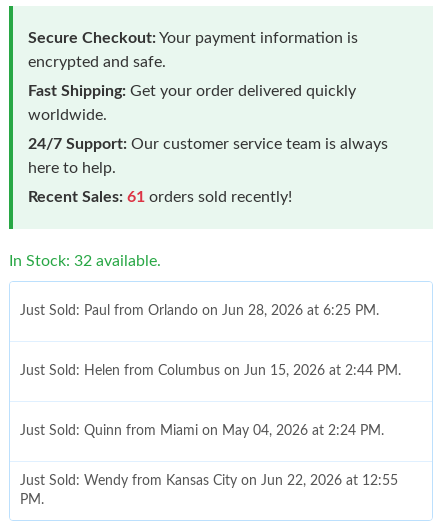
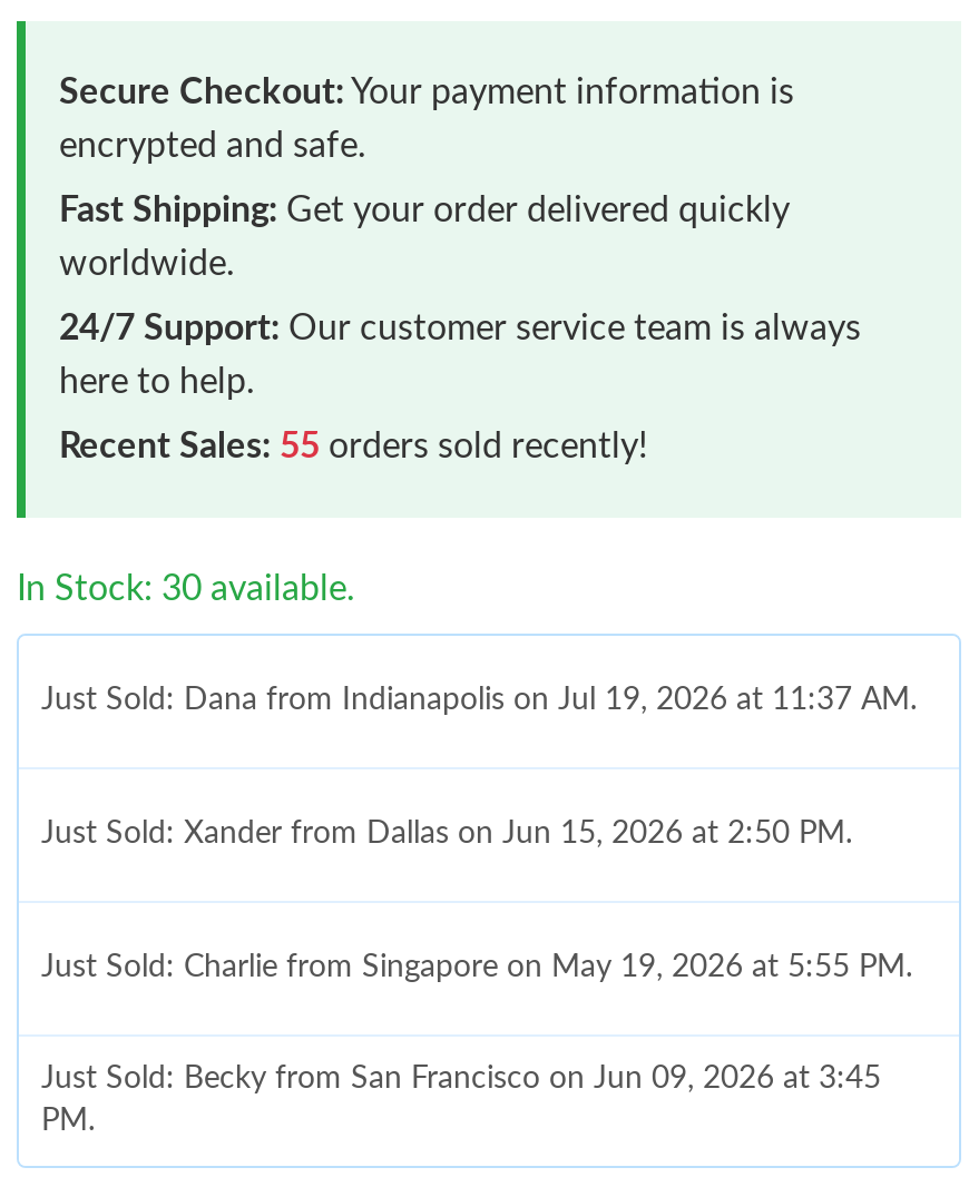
- Recent Sales: 61 orders sold recently!
+ Recent Sales: 55 orders sold recently!

- In Stock: 32 available.
+ In Stock: 30 available.

- Just Sold: Paul from Orlando on Jun 28, 2026 at 6:25 PM.
+ Just Sold: Dana from Indianapolis on Jul 19, 2026 at 11:37 AM.

- Just Sold: Helen from Columbus on Jun 15, 2026 at 2:44 PM.
+ Just Sold: Xander from Dallas on Jun 15, 2026 at 2:50 PM.

- Just Sold: Quinn from Miami on May 04, 2026 at 2:24 PM.
+ Just Sold: Charlie from Singapore on May 19, 2026 at 5:55 PM.

- Just Sold: Wendy from Kansas City on Jun 22, 2026 at 12:55
+ Just Sold: Becky from San Francisco on Jun 09, 2026 at 3:45
